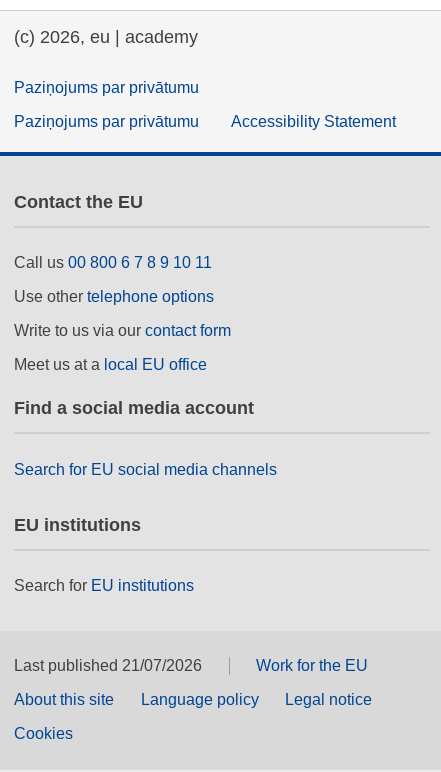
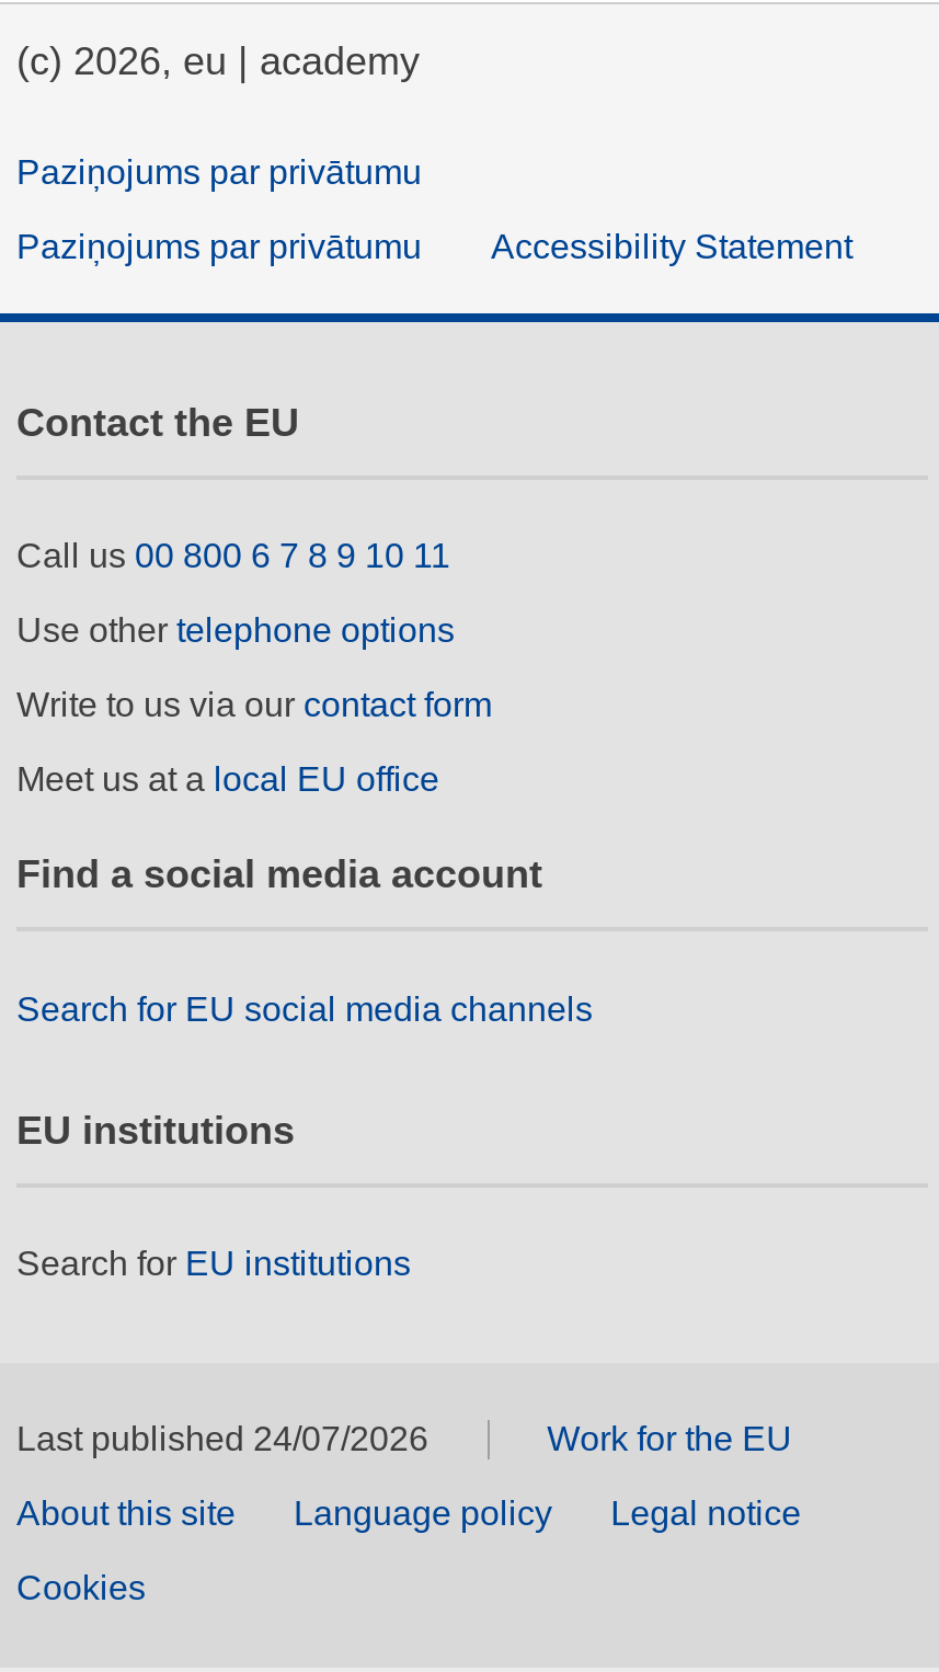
- Last published 21/07/2026
+ Last published 24/07/2026
